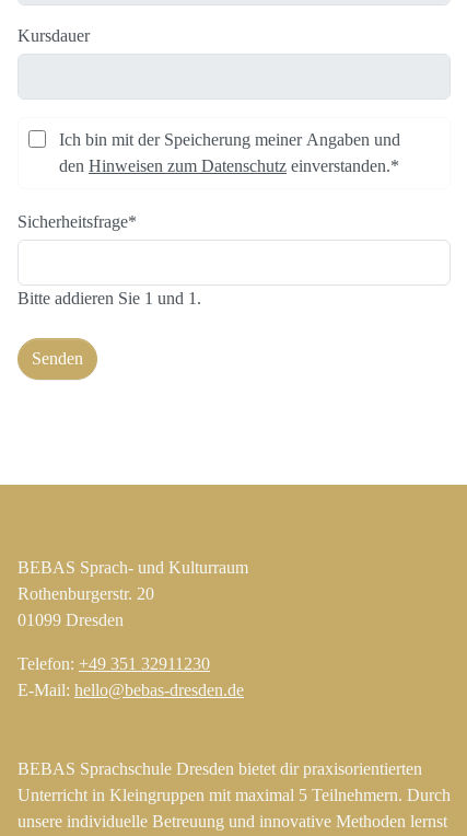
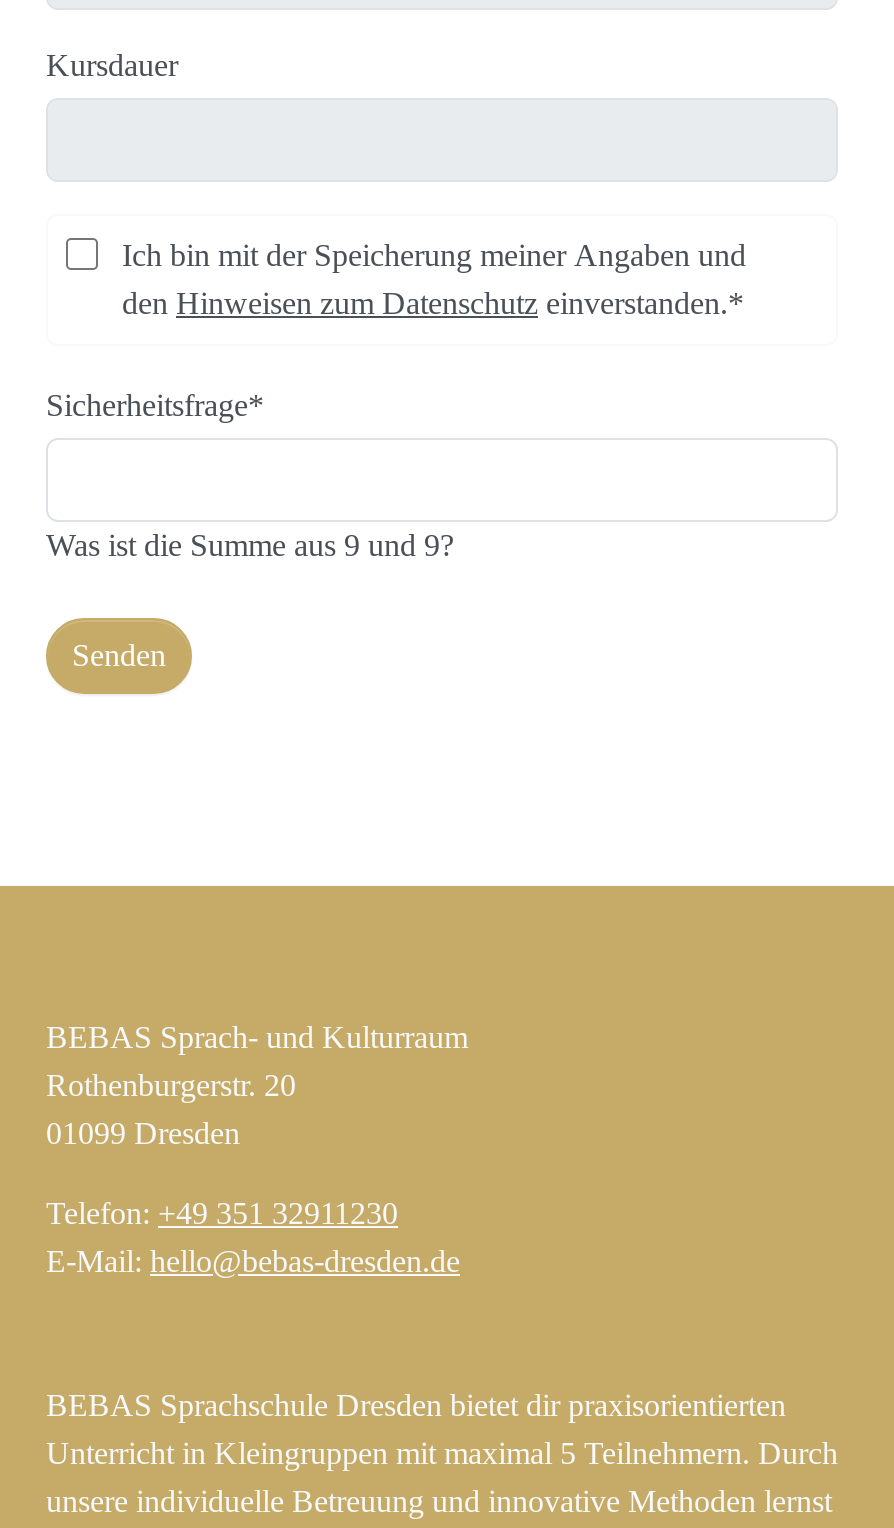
- Bitte addieren Sie 1 und 1.
+ Was ist die Summe aus 9 und 9?
